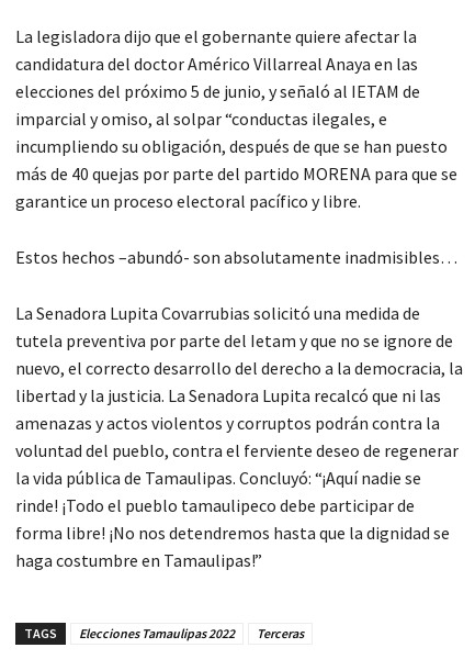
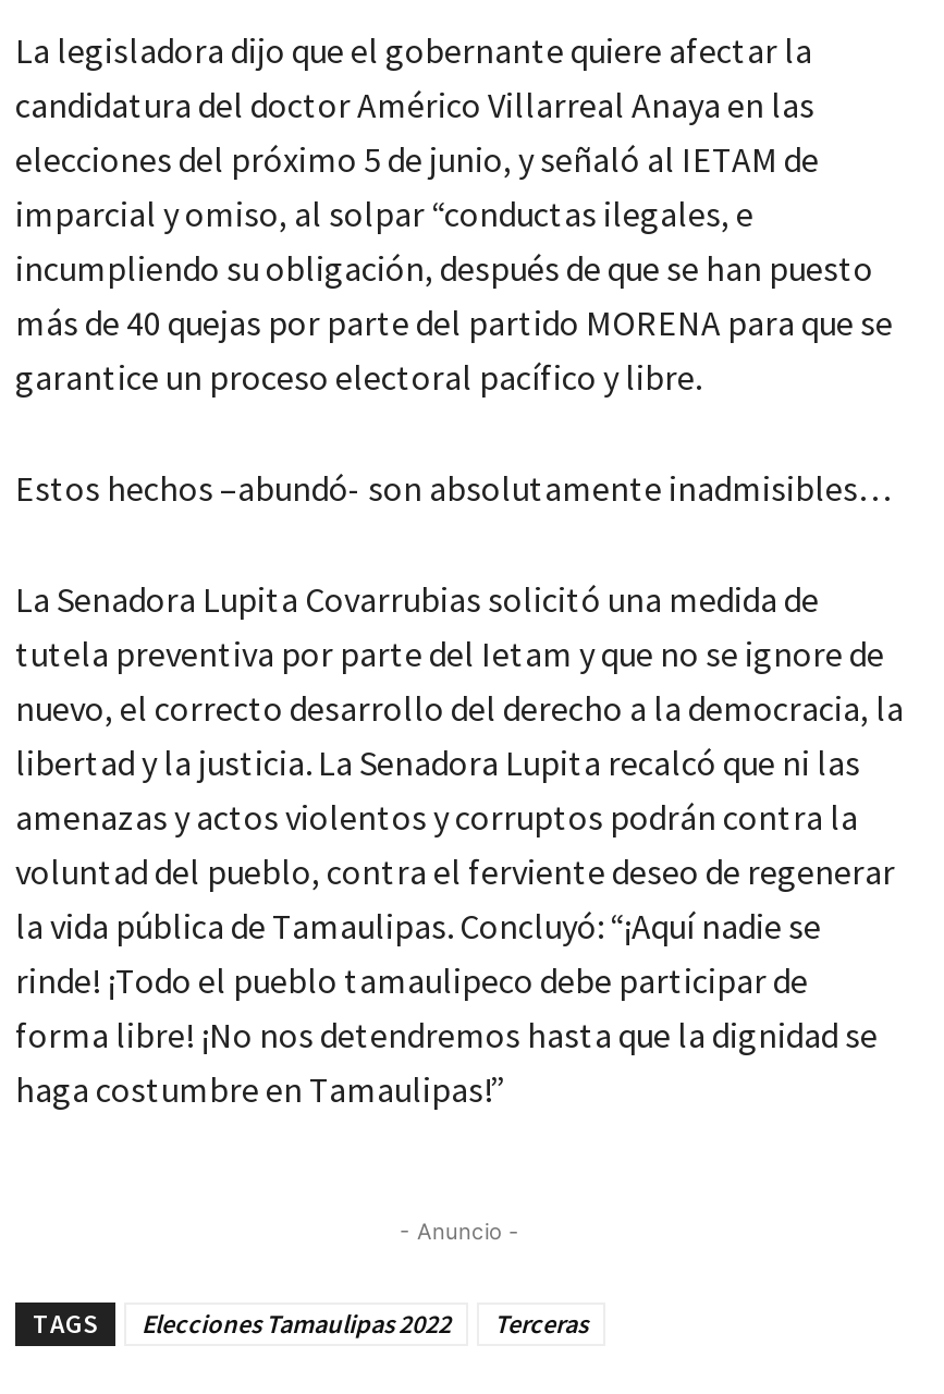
+ - Anuncio -
